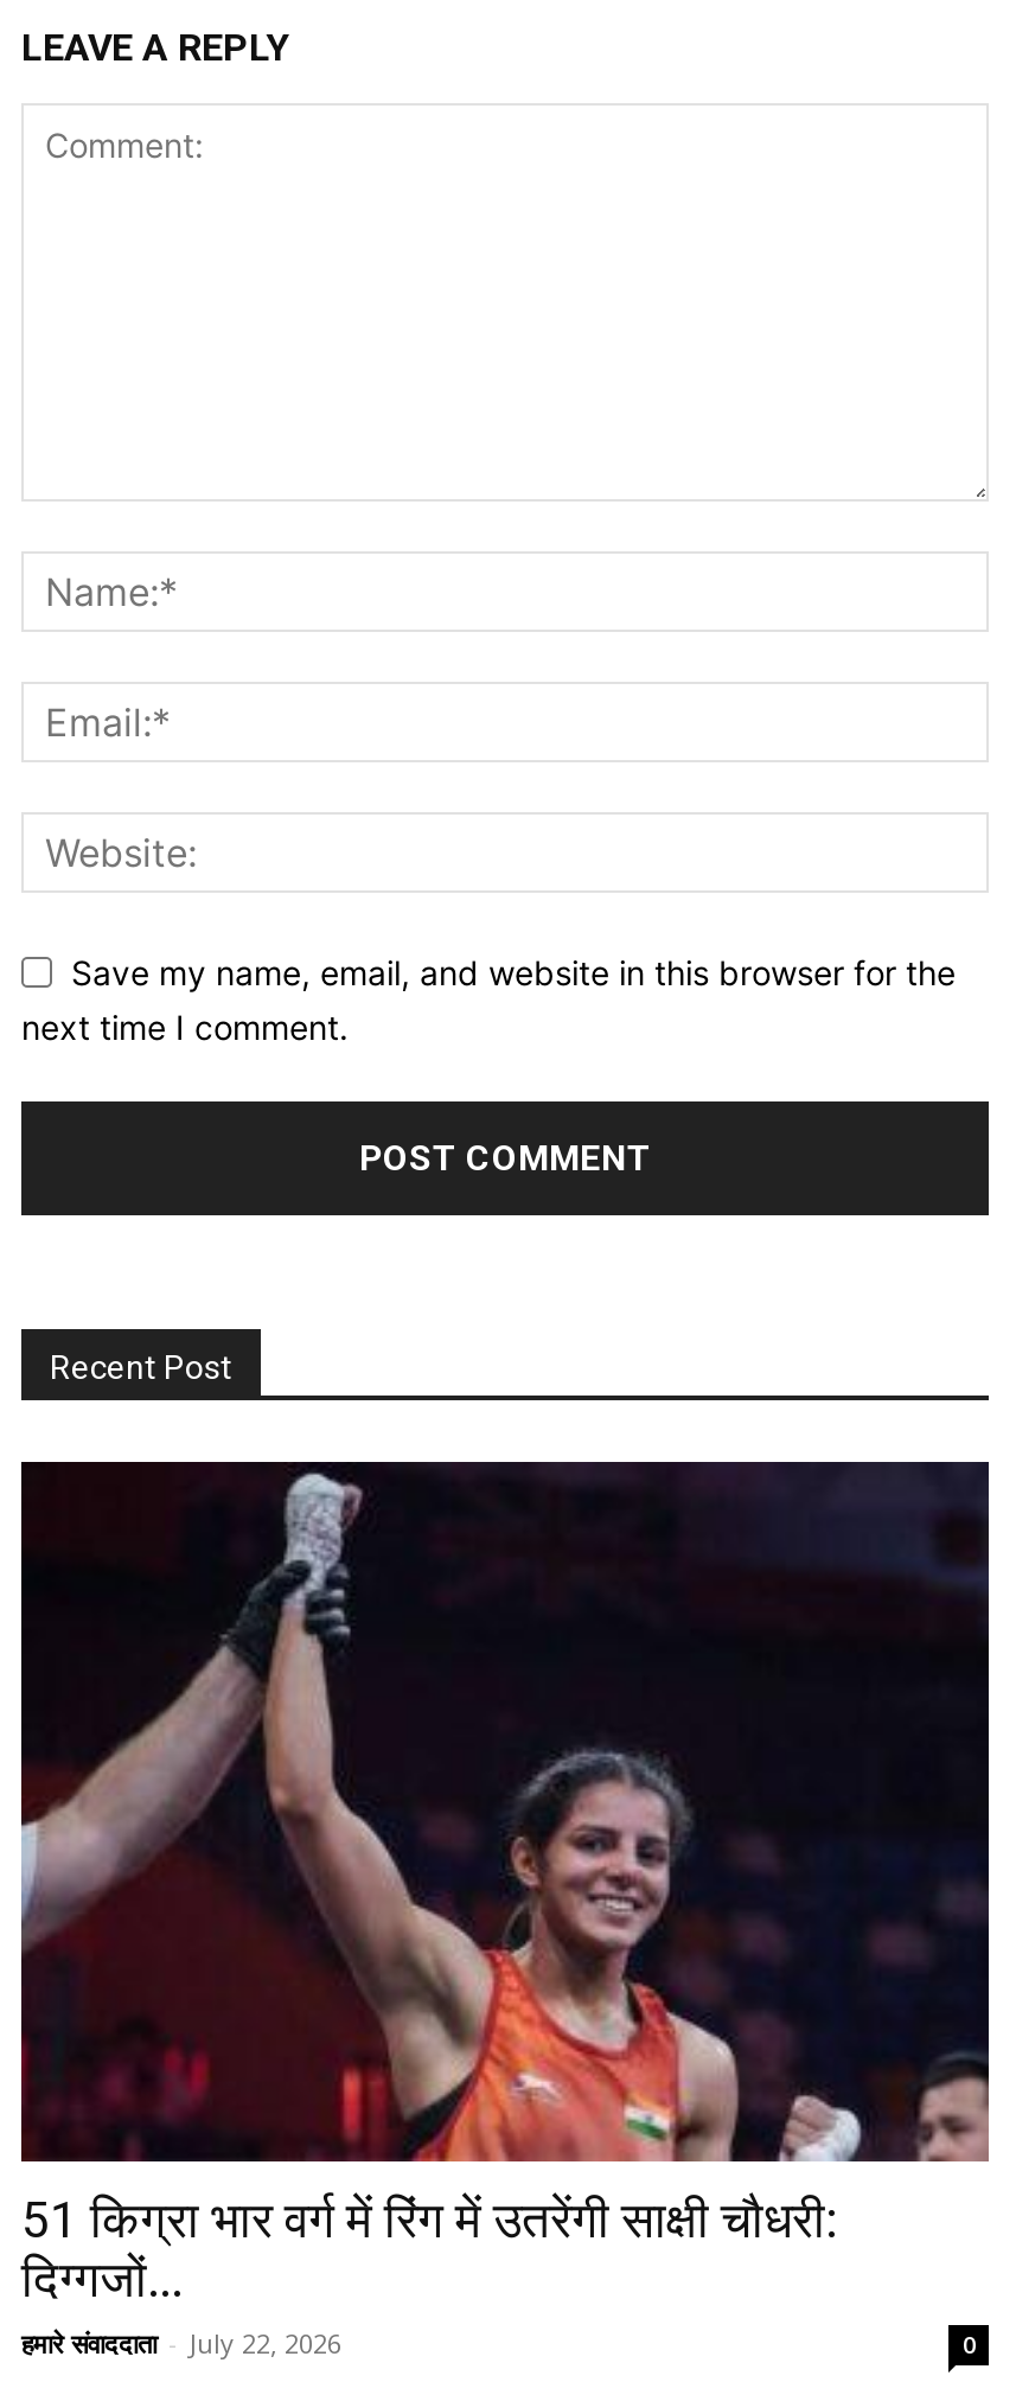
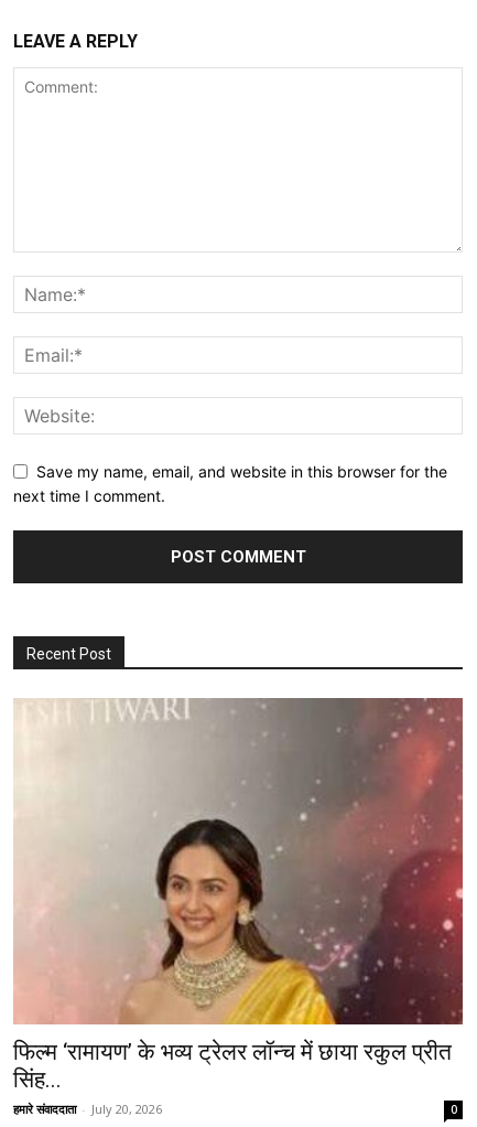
- [image]
- 51 किग्रा भार वर्ग में रिंग में उतरेंगी साक्षी चौधरी:
- दिग्गजों...
- हमारे संवाददाता - July 22, 2026
+ [image]
+ फिल्म ‘रामायण’ के भव्य ट्रेलर लॉन्च में छाया रकुल प्रीत
+ सिंह...
+ हमारे संवाददाता - July 20, 2026
